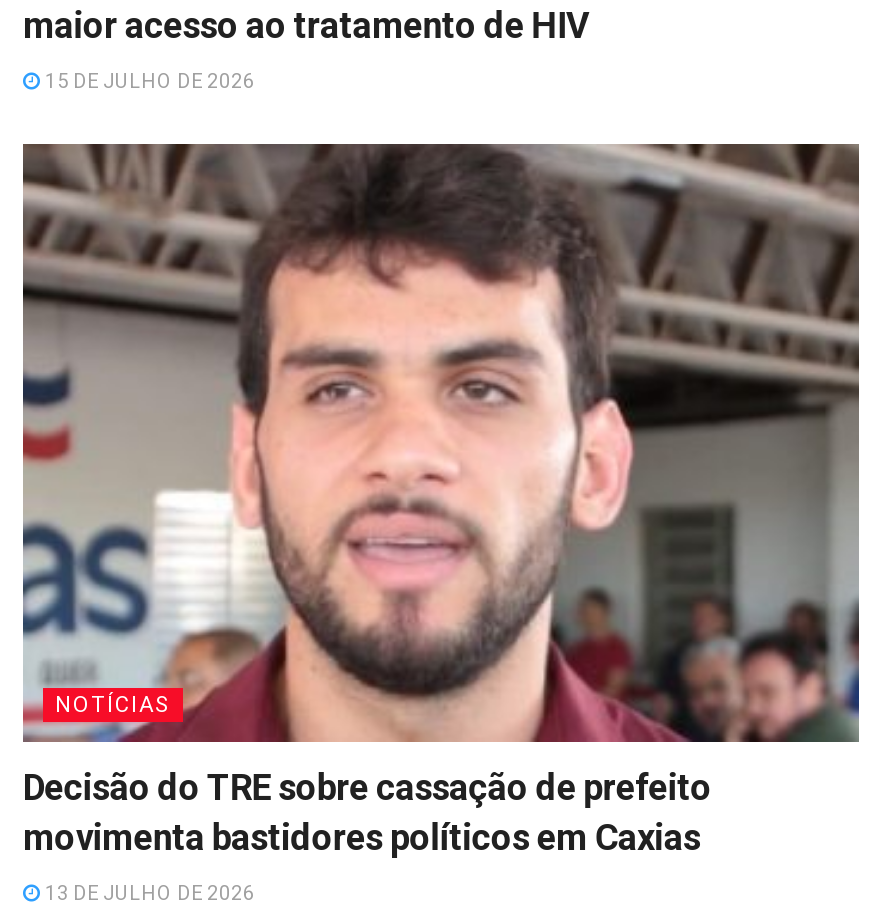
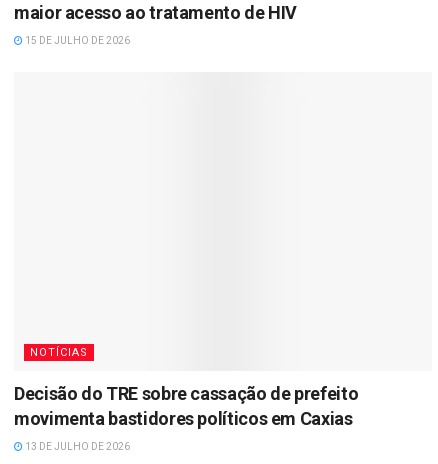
- [image]
